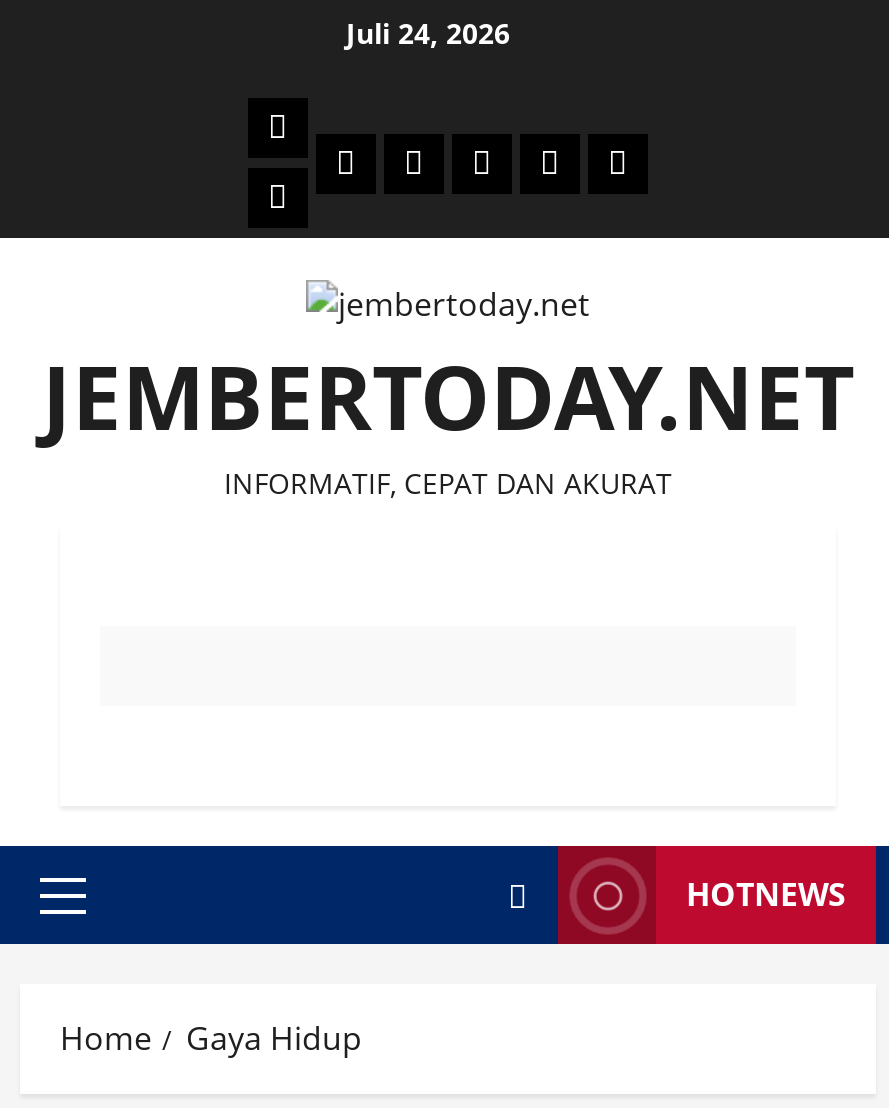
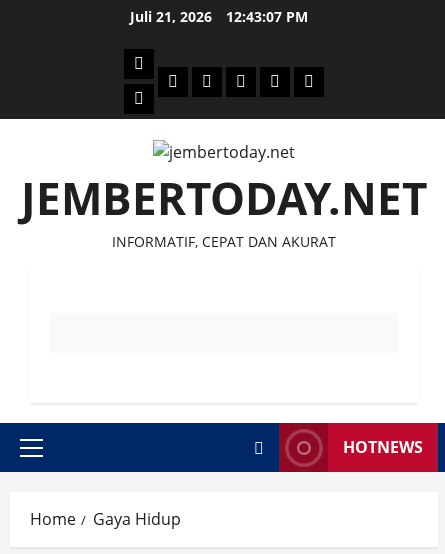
- Juli 24, 2026
+ Juli 21, 2026 12:43:07 PM
